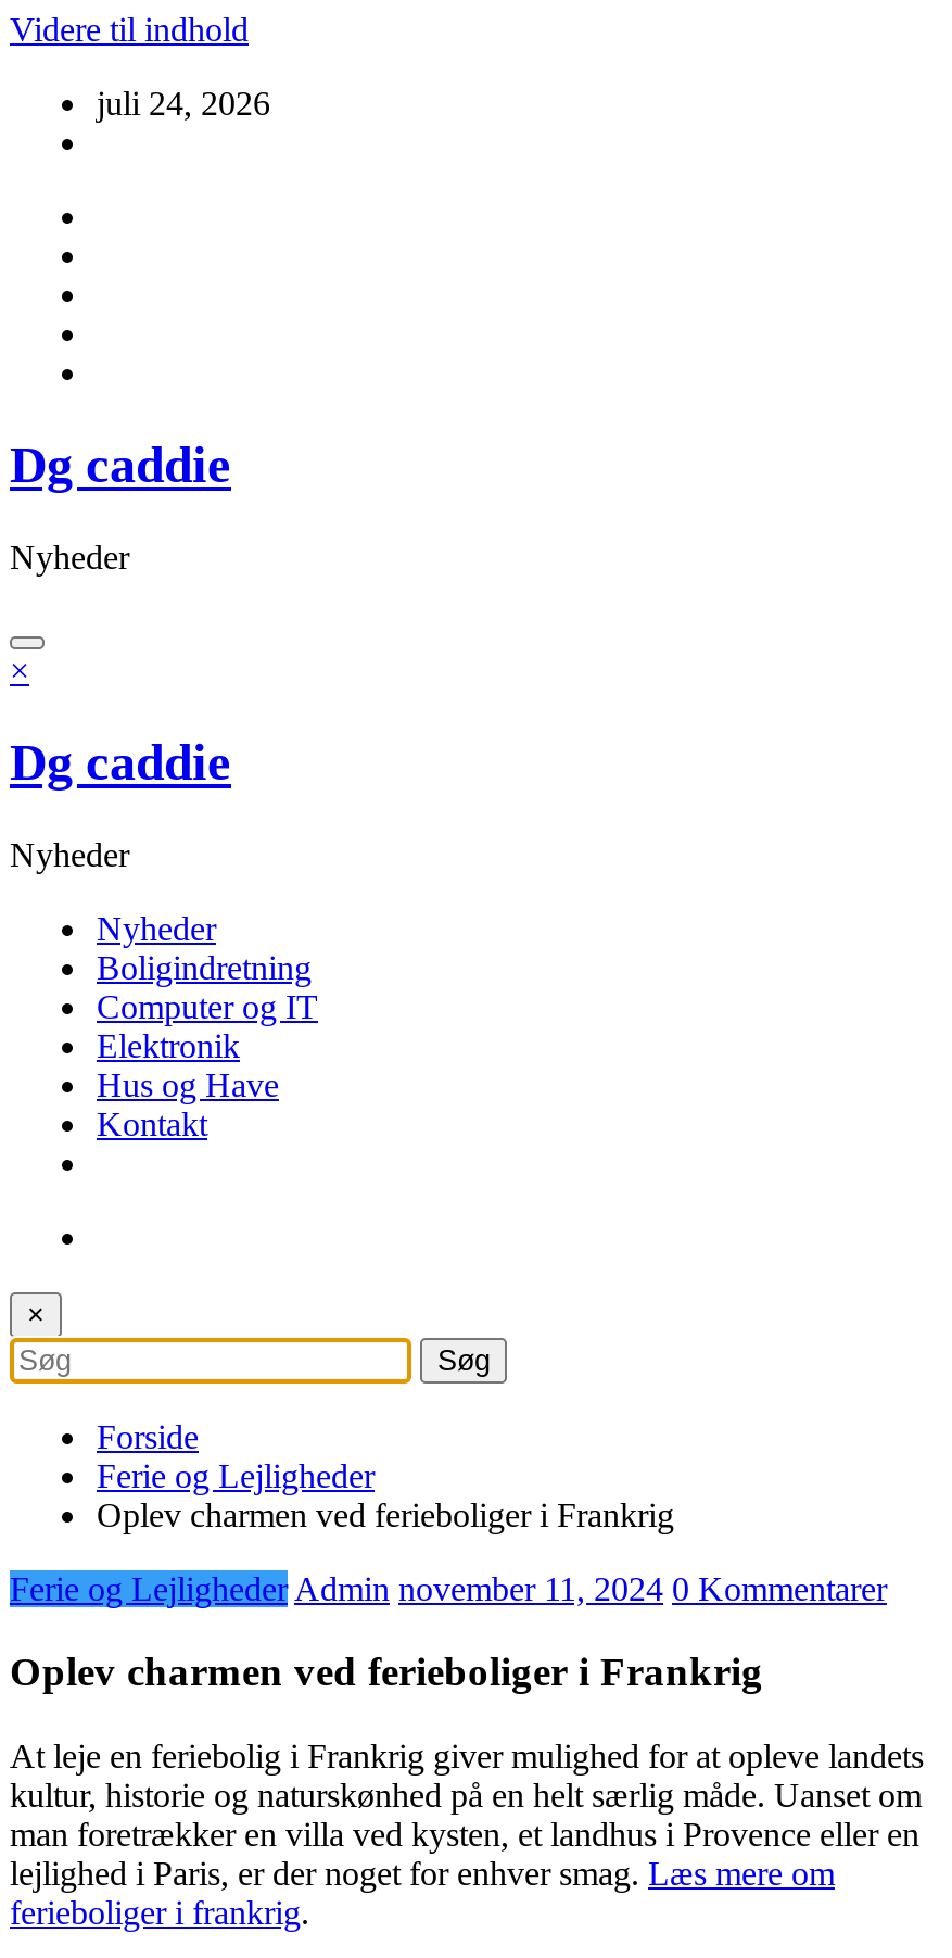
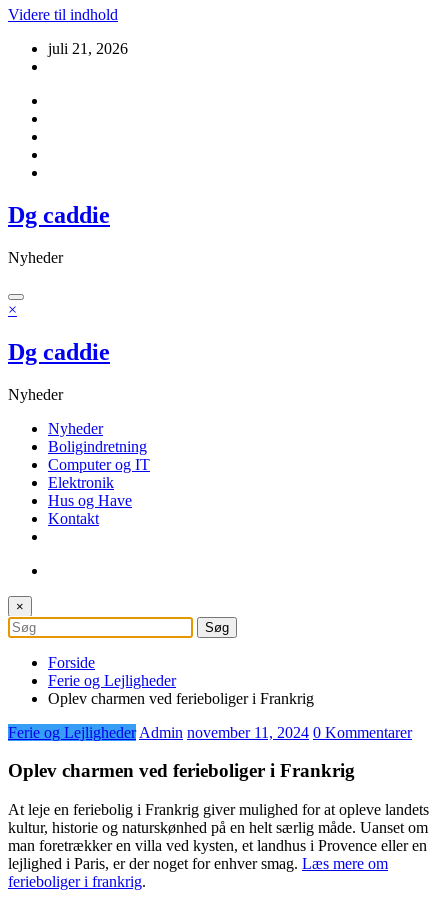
- juli 24, 2026
+ juli 21, 2026
